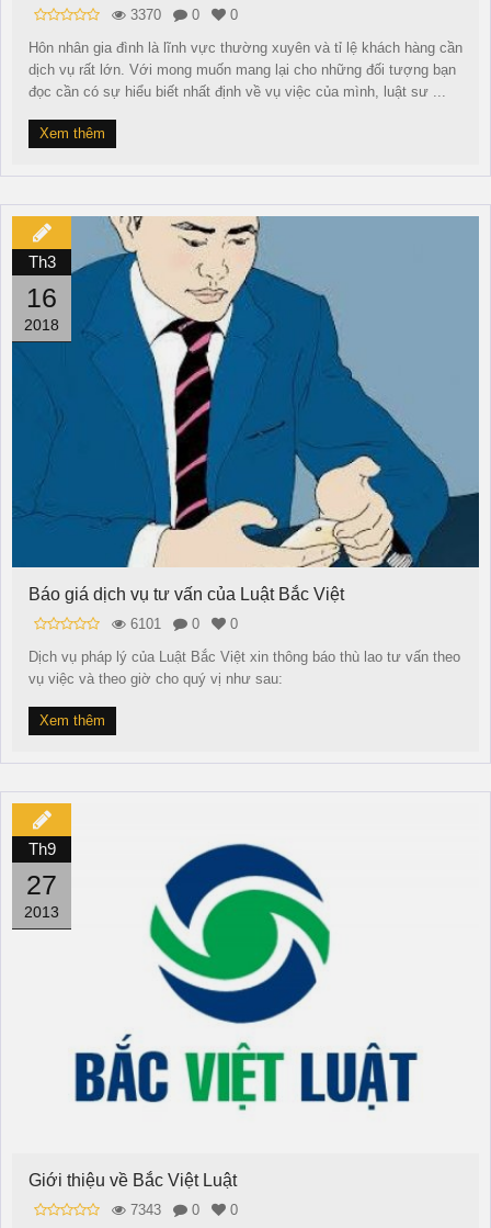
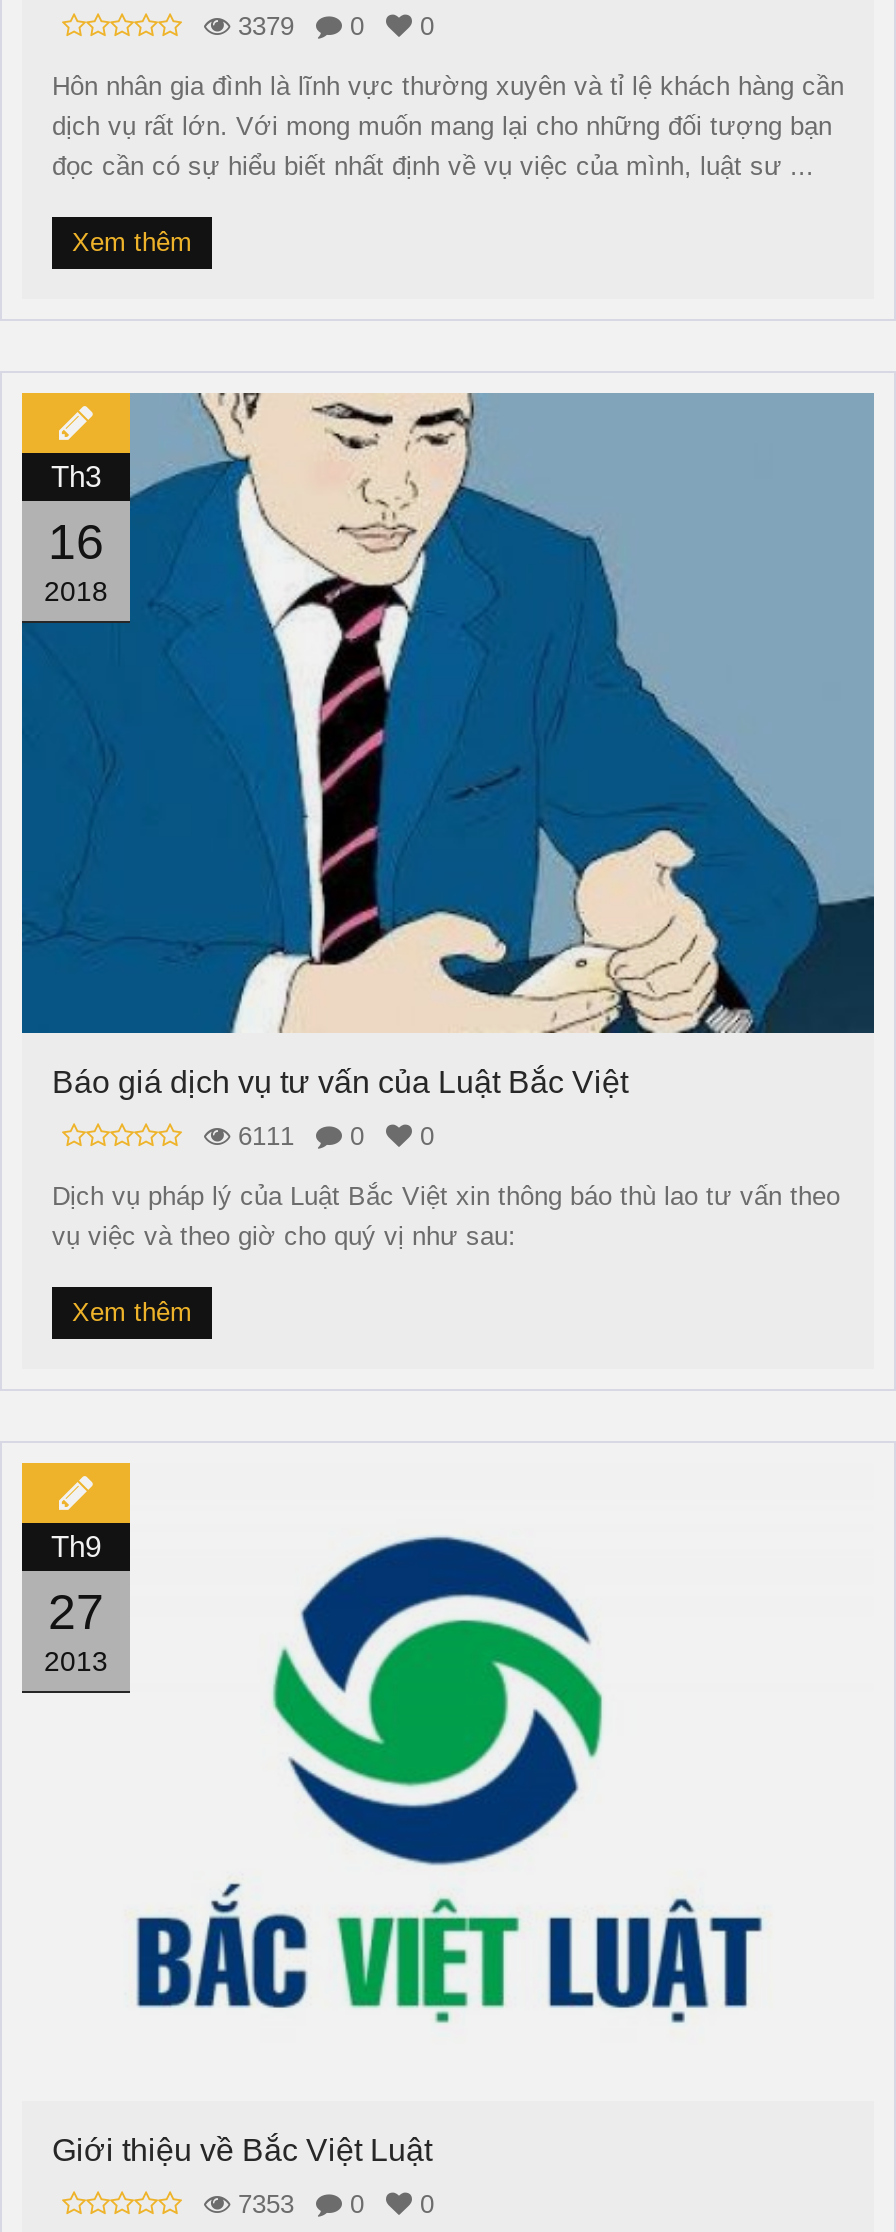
- 3370 0 0
+ 3379 0 0

- 6101 0 0
+ 6111 0 0

- 7343 0 0
+ 7353 0 0
